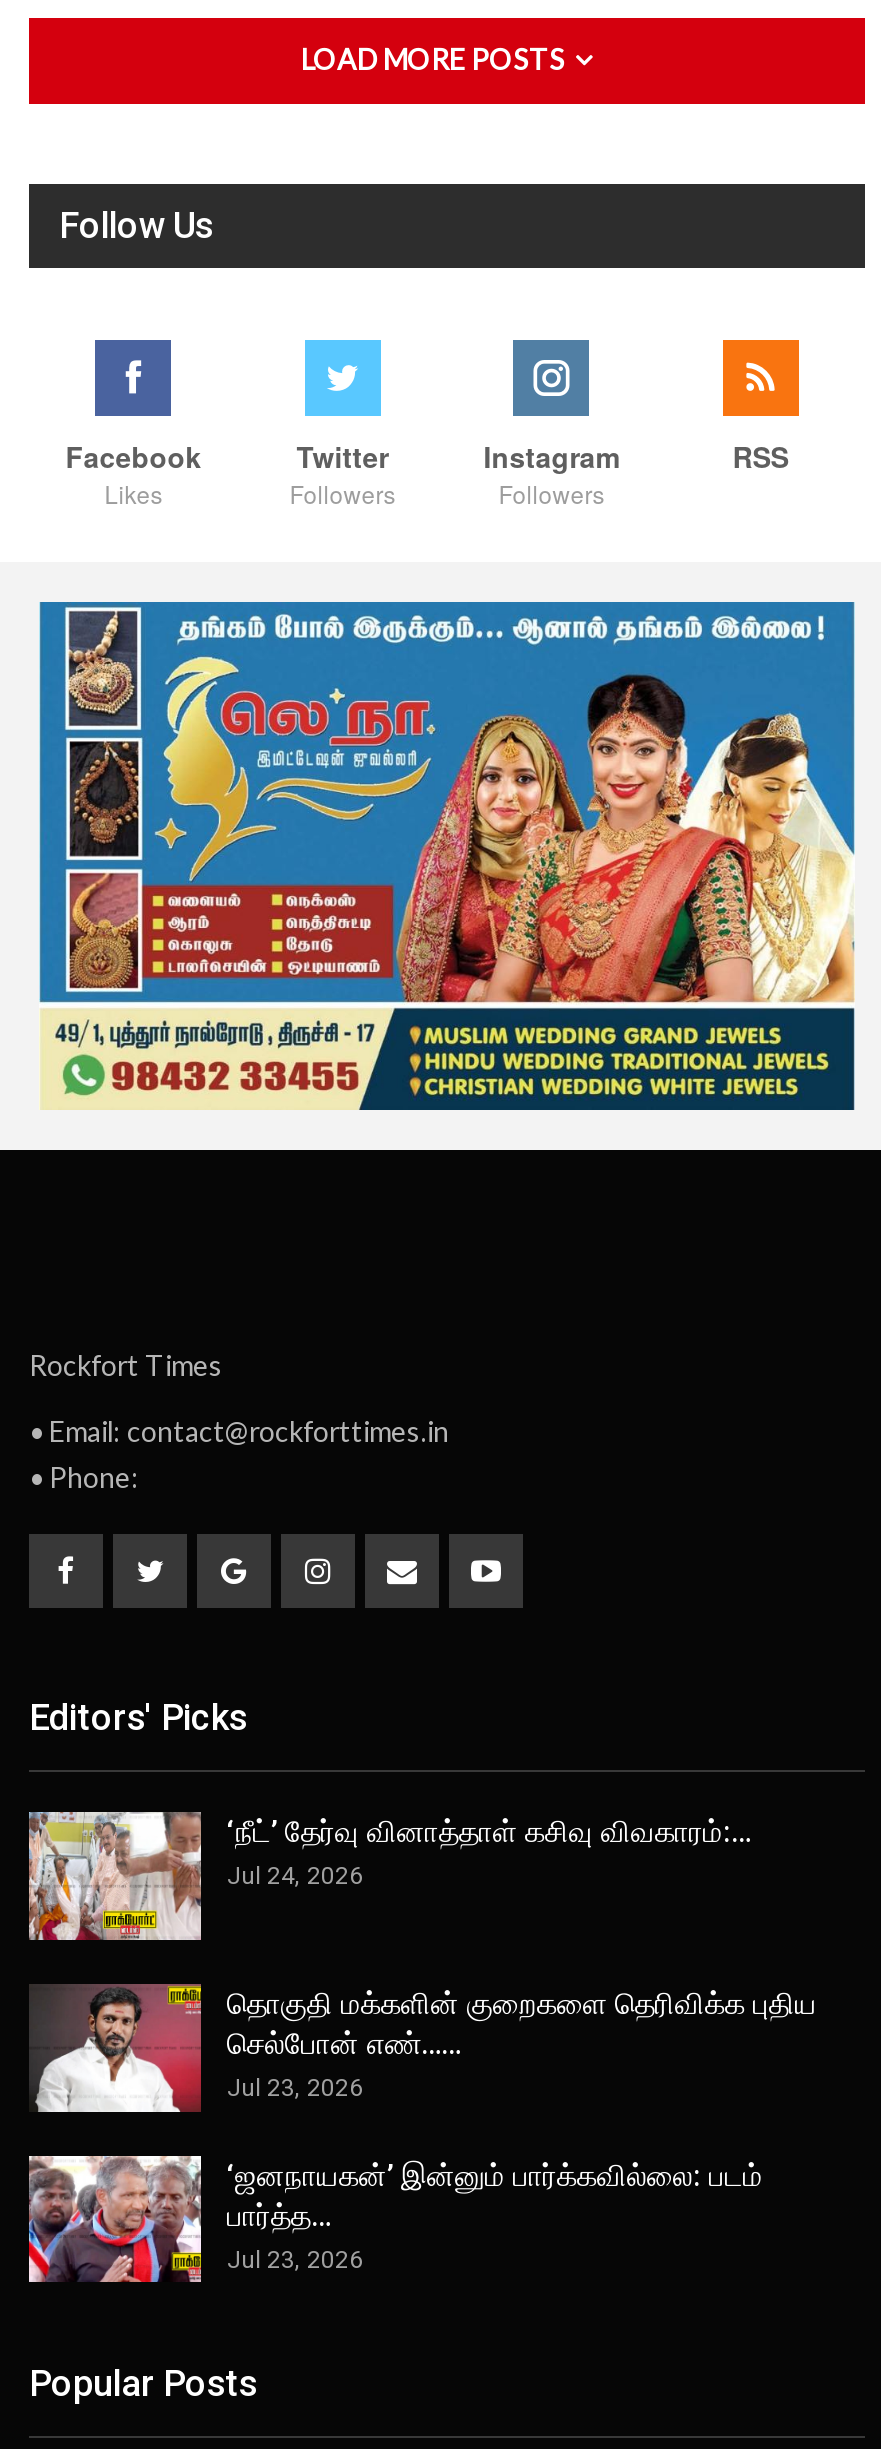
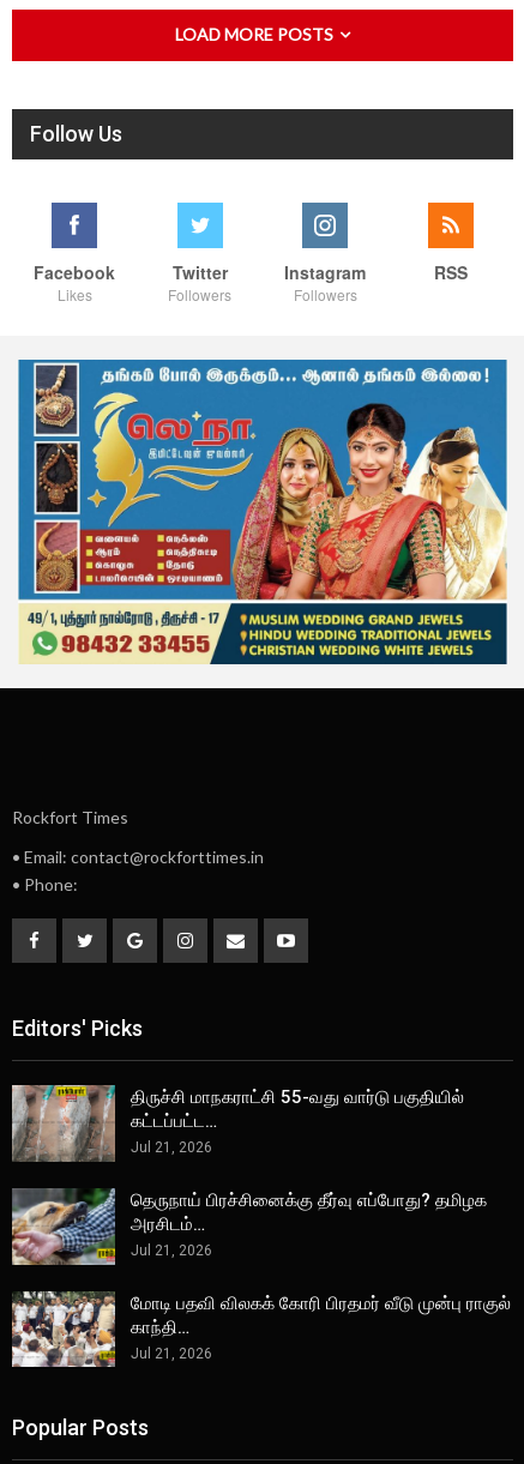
- [image]
- ‘நீட்’ தேர்வு வினாத்தாள் கசிவு விவகாரம்:…
- Jul 24, 2026
+ [image]
+ திருச்சி மாநகராட்சி 55-வது வார்டு பகுதியில்
+ கட்டப்பட்ட…
+ Jul 21, 2026

- [image]
- தொகுதி மக்களின் குறைகளை தெரிவிக்க புதிய
- செல்போன் எண்……
- Jul 23, 2026
+ [image]
+ தெருநாய் பிரச்சினைக்கு தீர்வு எப்போது? தமிழக
+ அரசிடம்…
+ Jul 21, 2026

- [image]
- ‘ஜனநாயகன்’ இன்னும் பார்க்கவில்லை: படம்
- பார்த்த…
- Jul 23, 2026
+ [image]
+ மோடி பதவி விலகக் கோரி பிரதமர் வீடு முன்பு ராகுல்
+ காந்தி…
+ Jul 21, 2026
